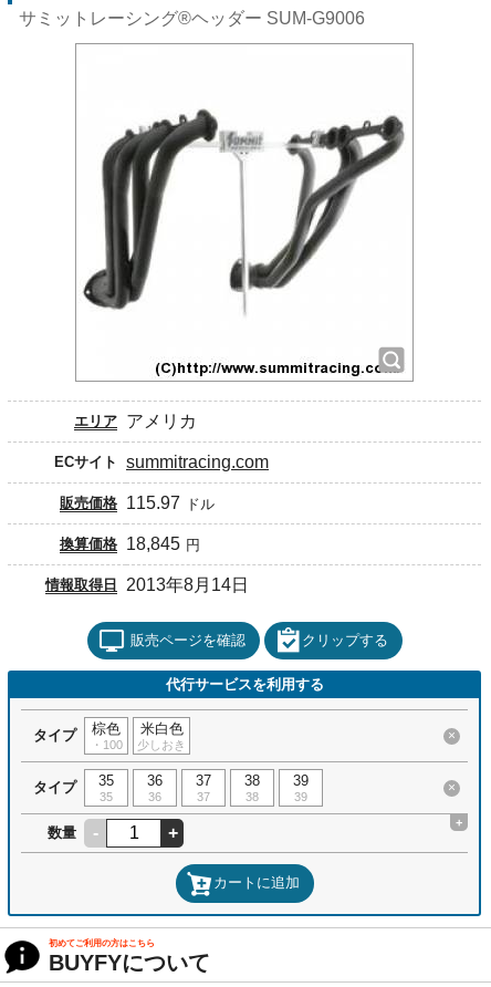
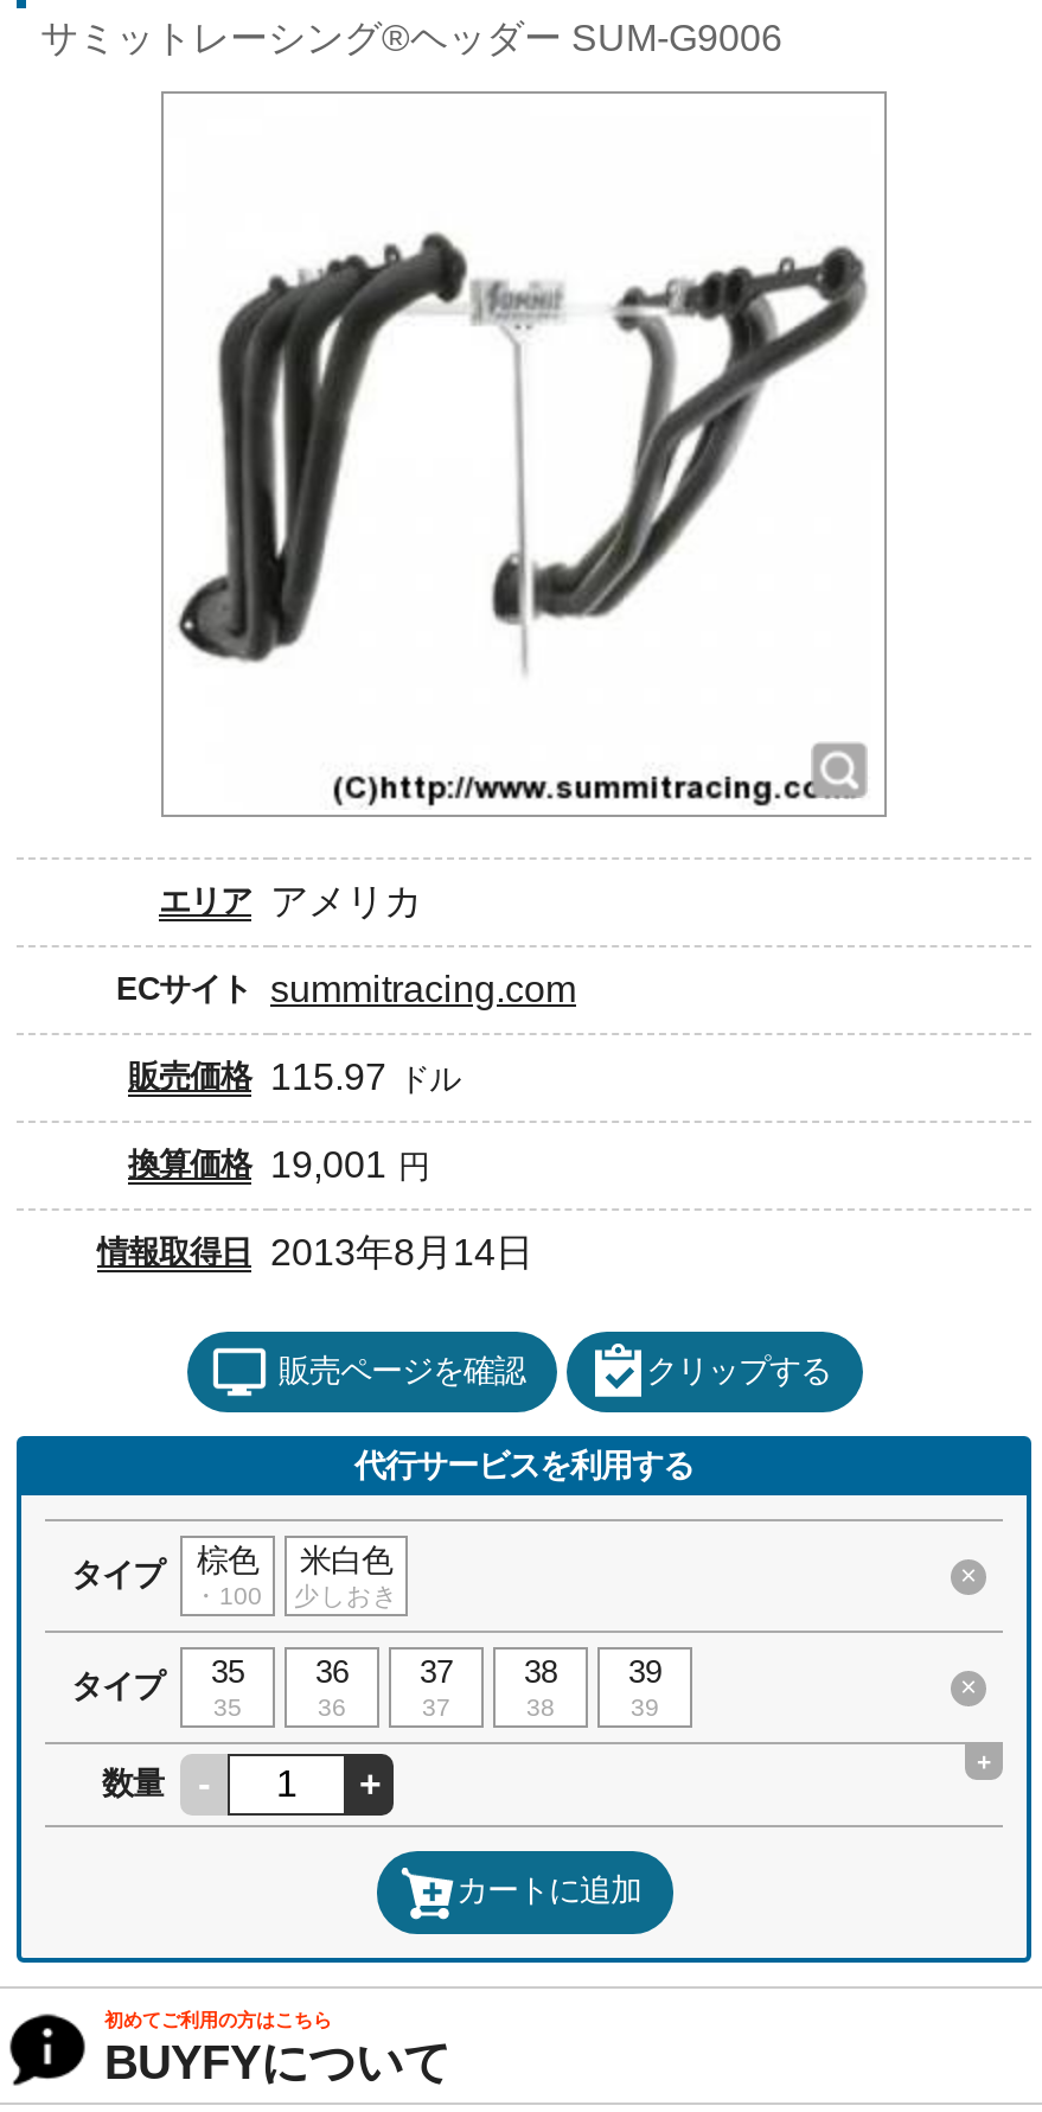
- 換算価格 18,845 円
+ 換算価格 19,001 円
